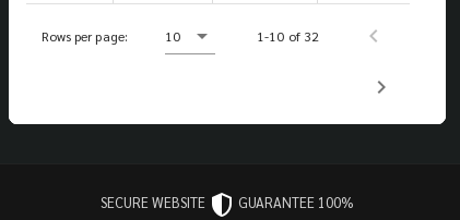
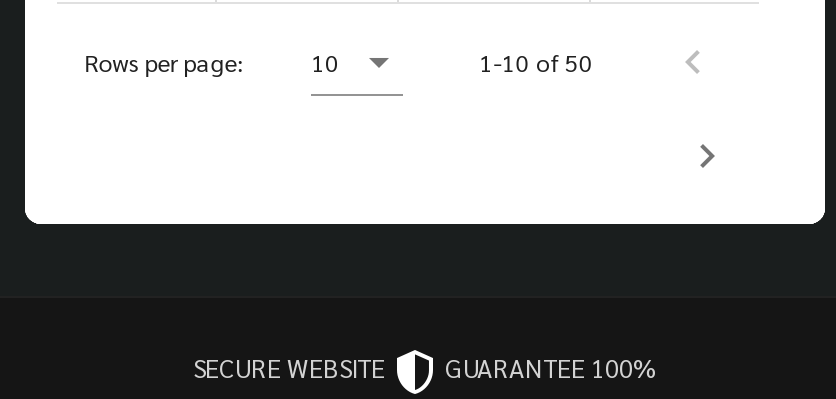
- 1-10 of 32
+ 1-10 of 50
